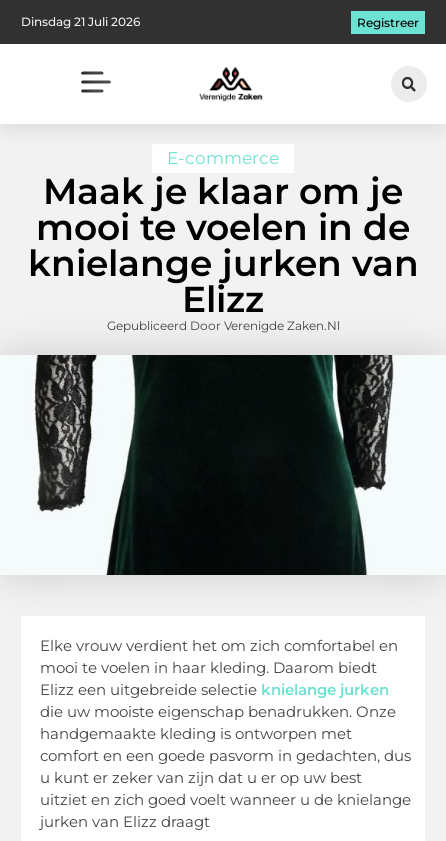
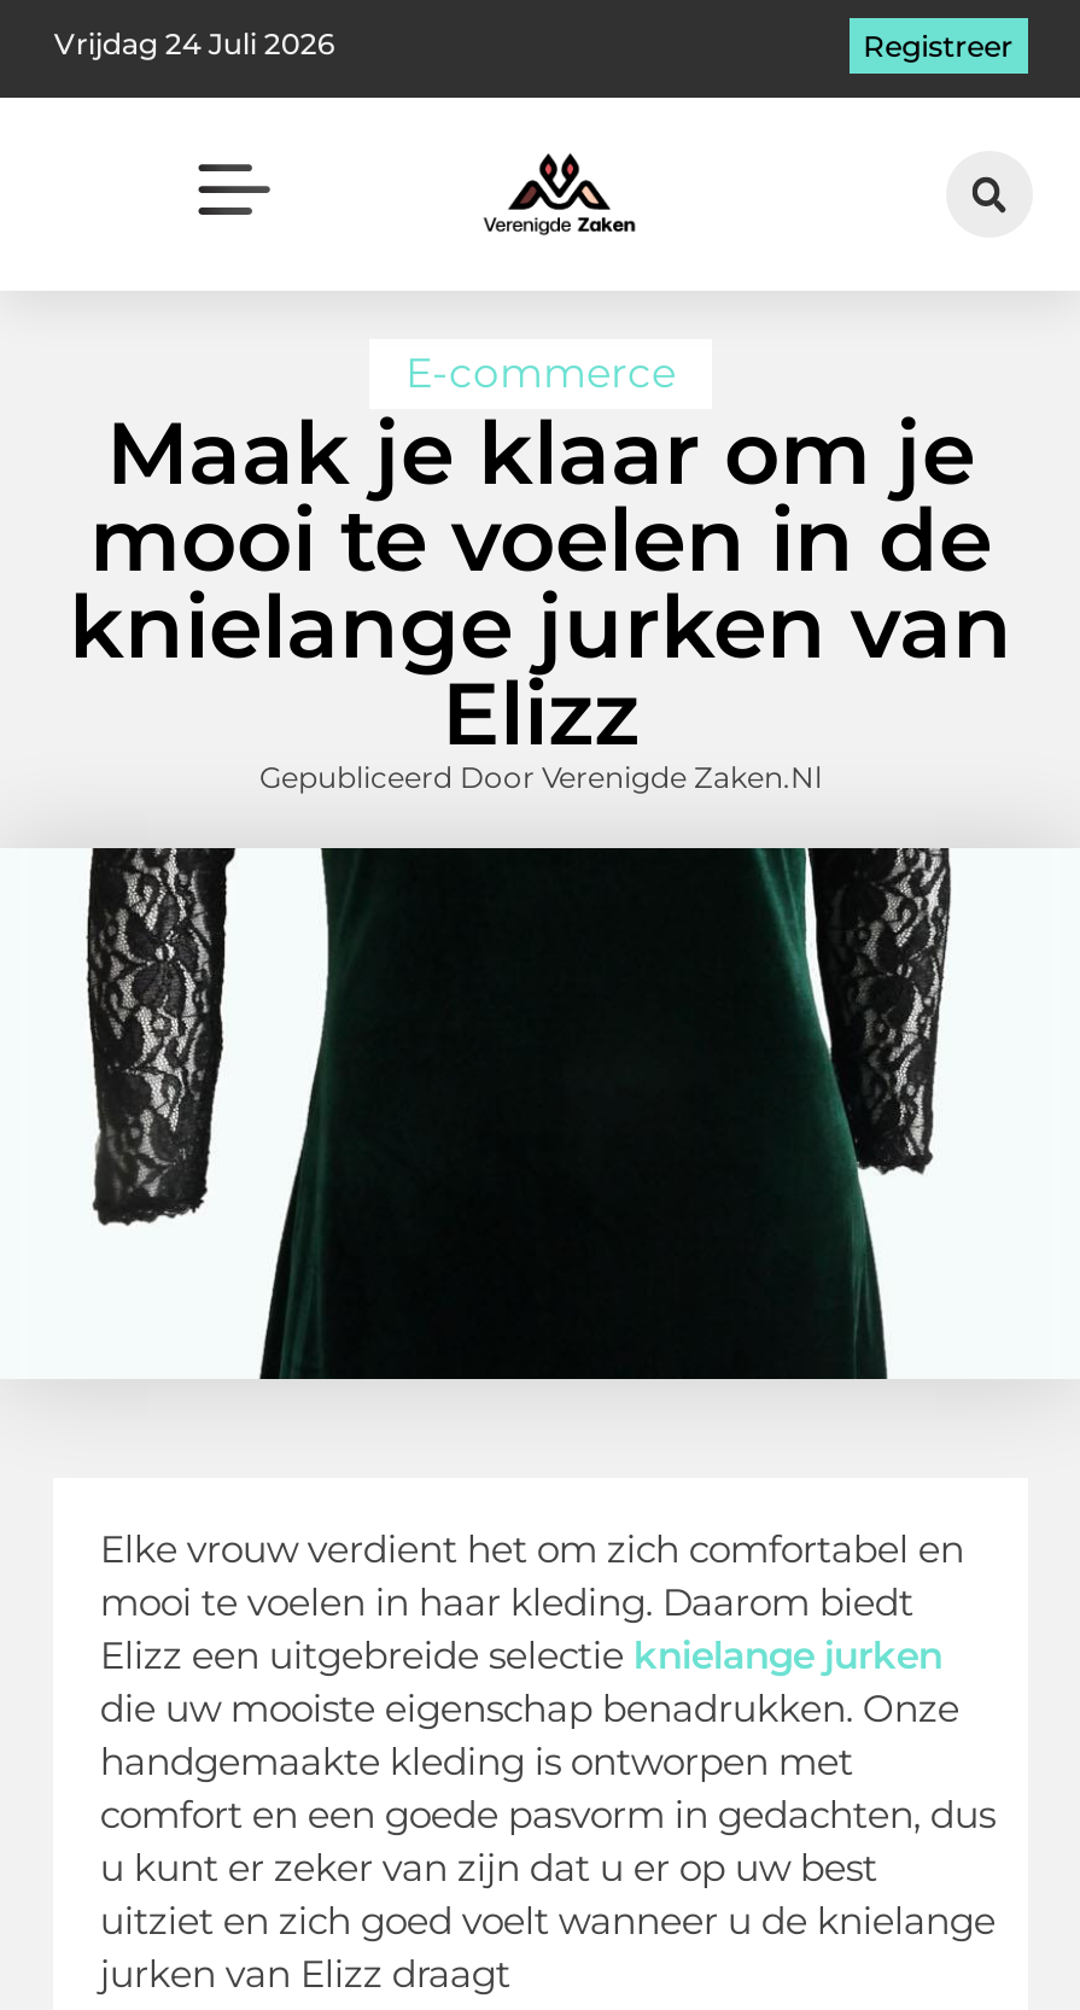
- Dinsdag 21 Juli 2026
+ Vrijdag 24 Juli 2026
